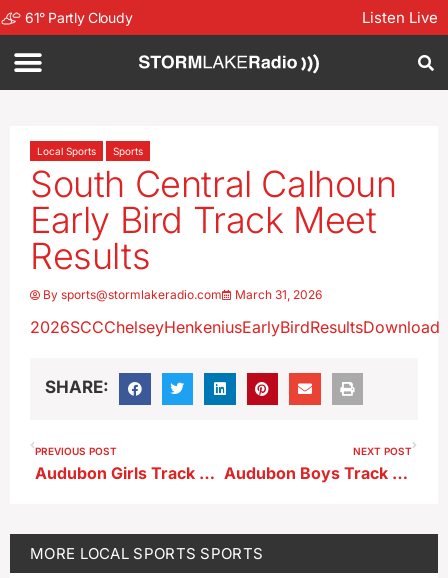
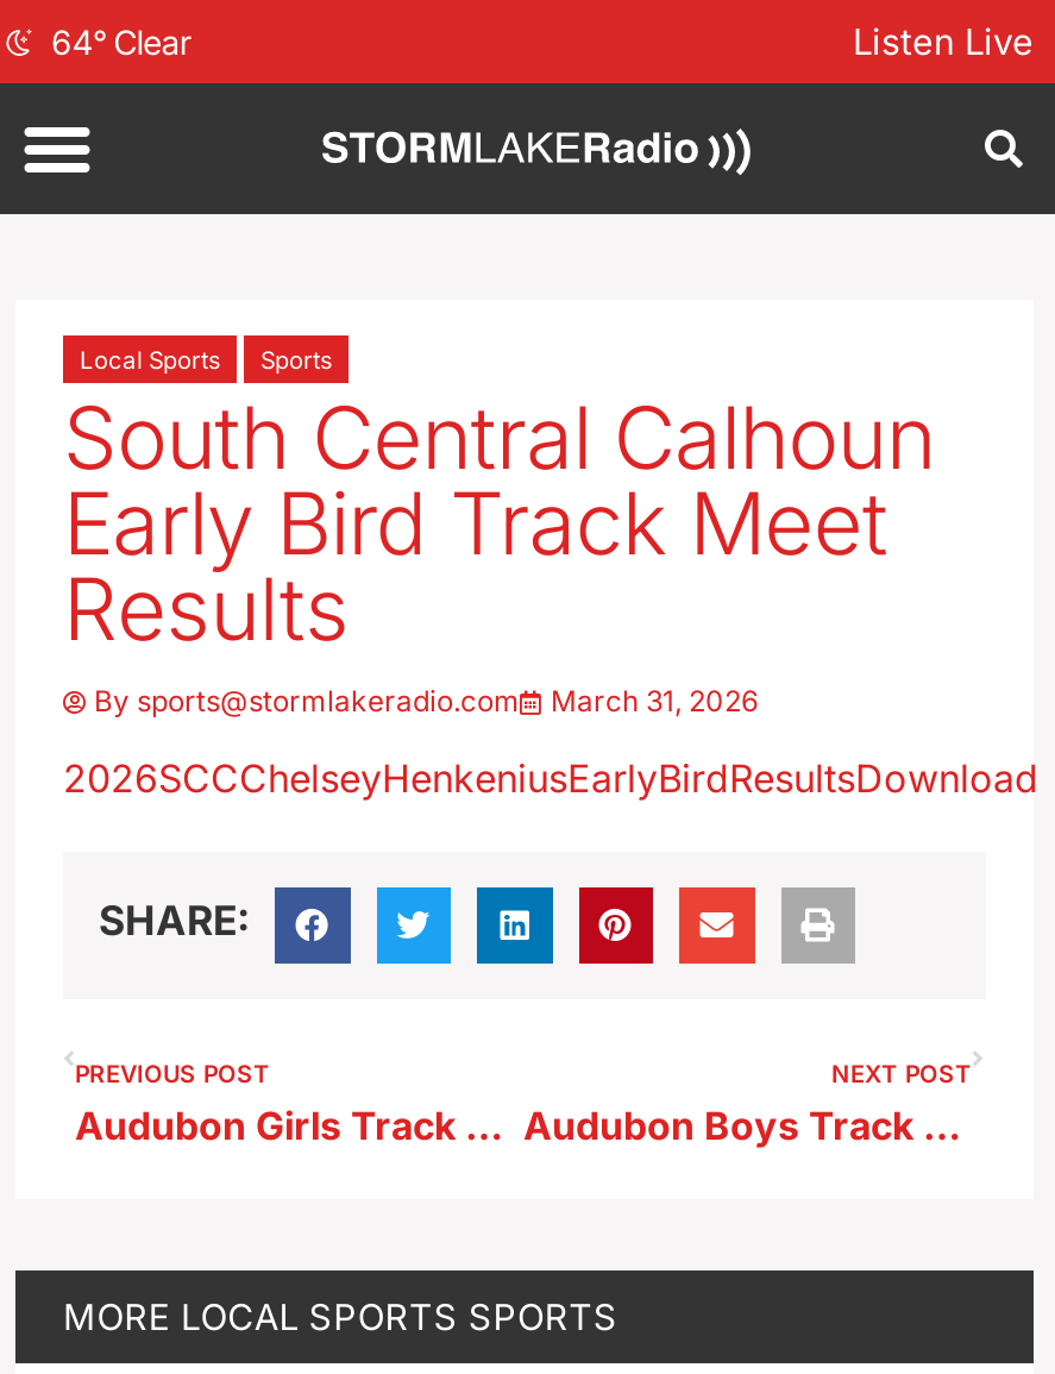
- 61° Partly Cloudy
+ 64° Clear
